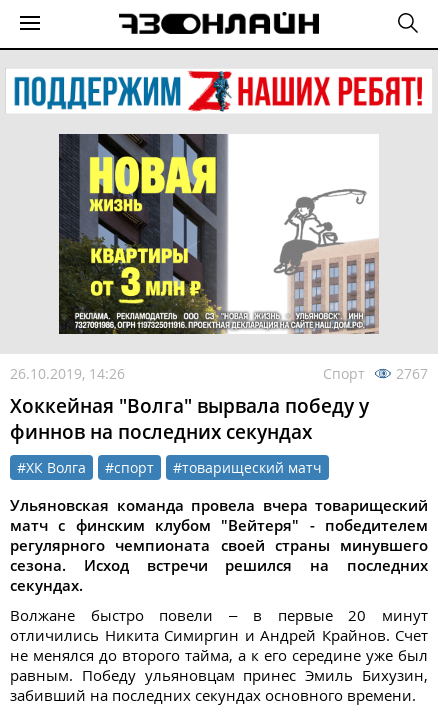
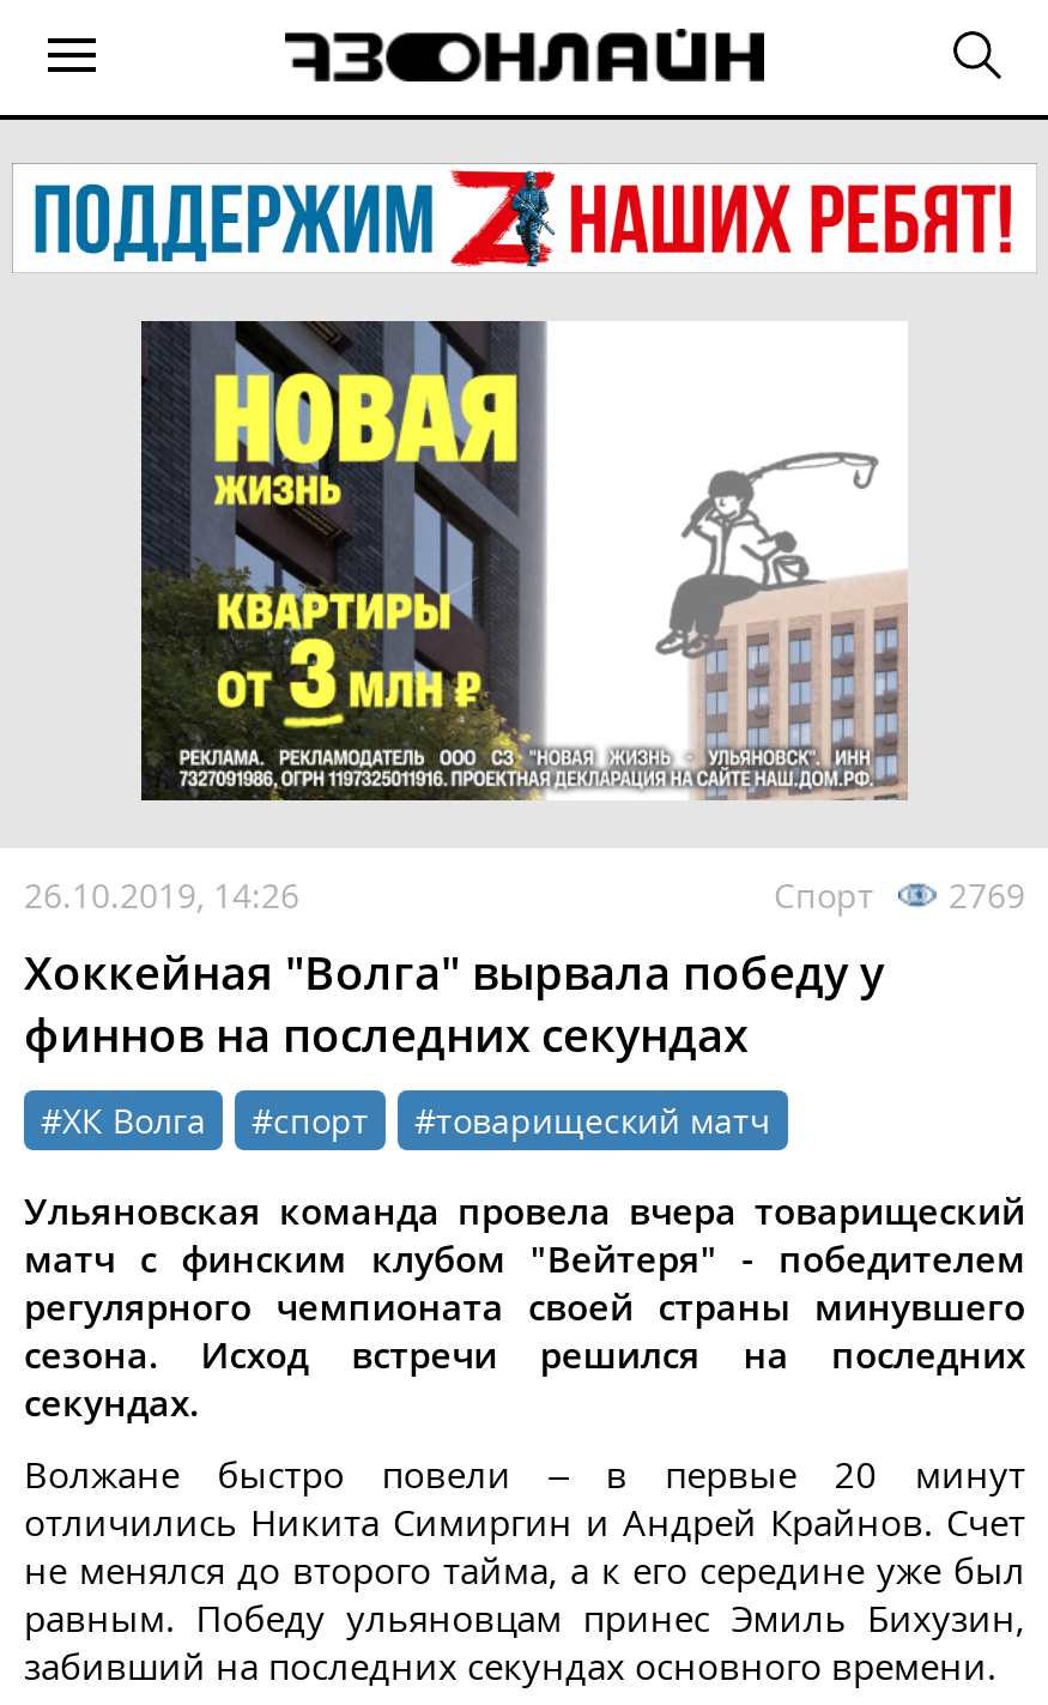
- Спорт 2767
+ Спорт 2769
